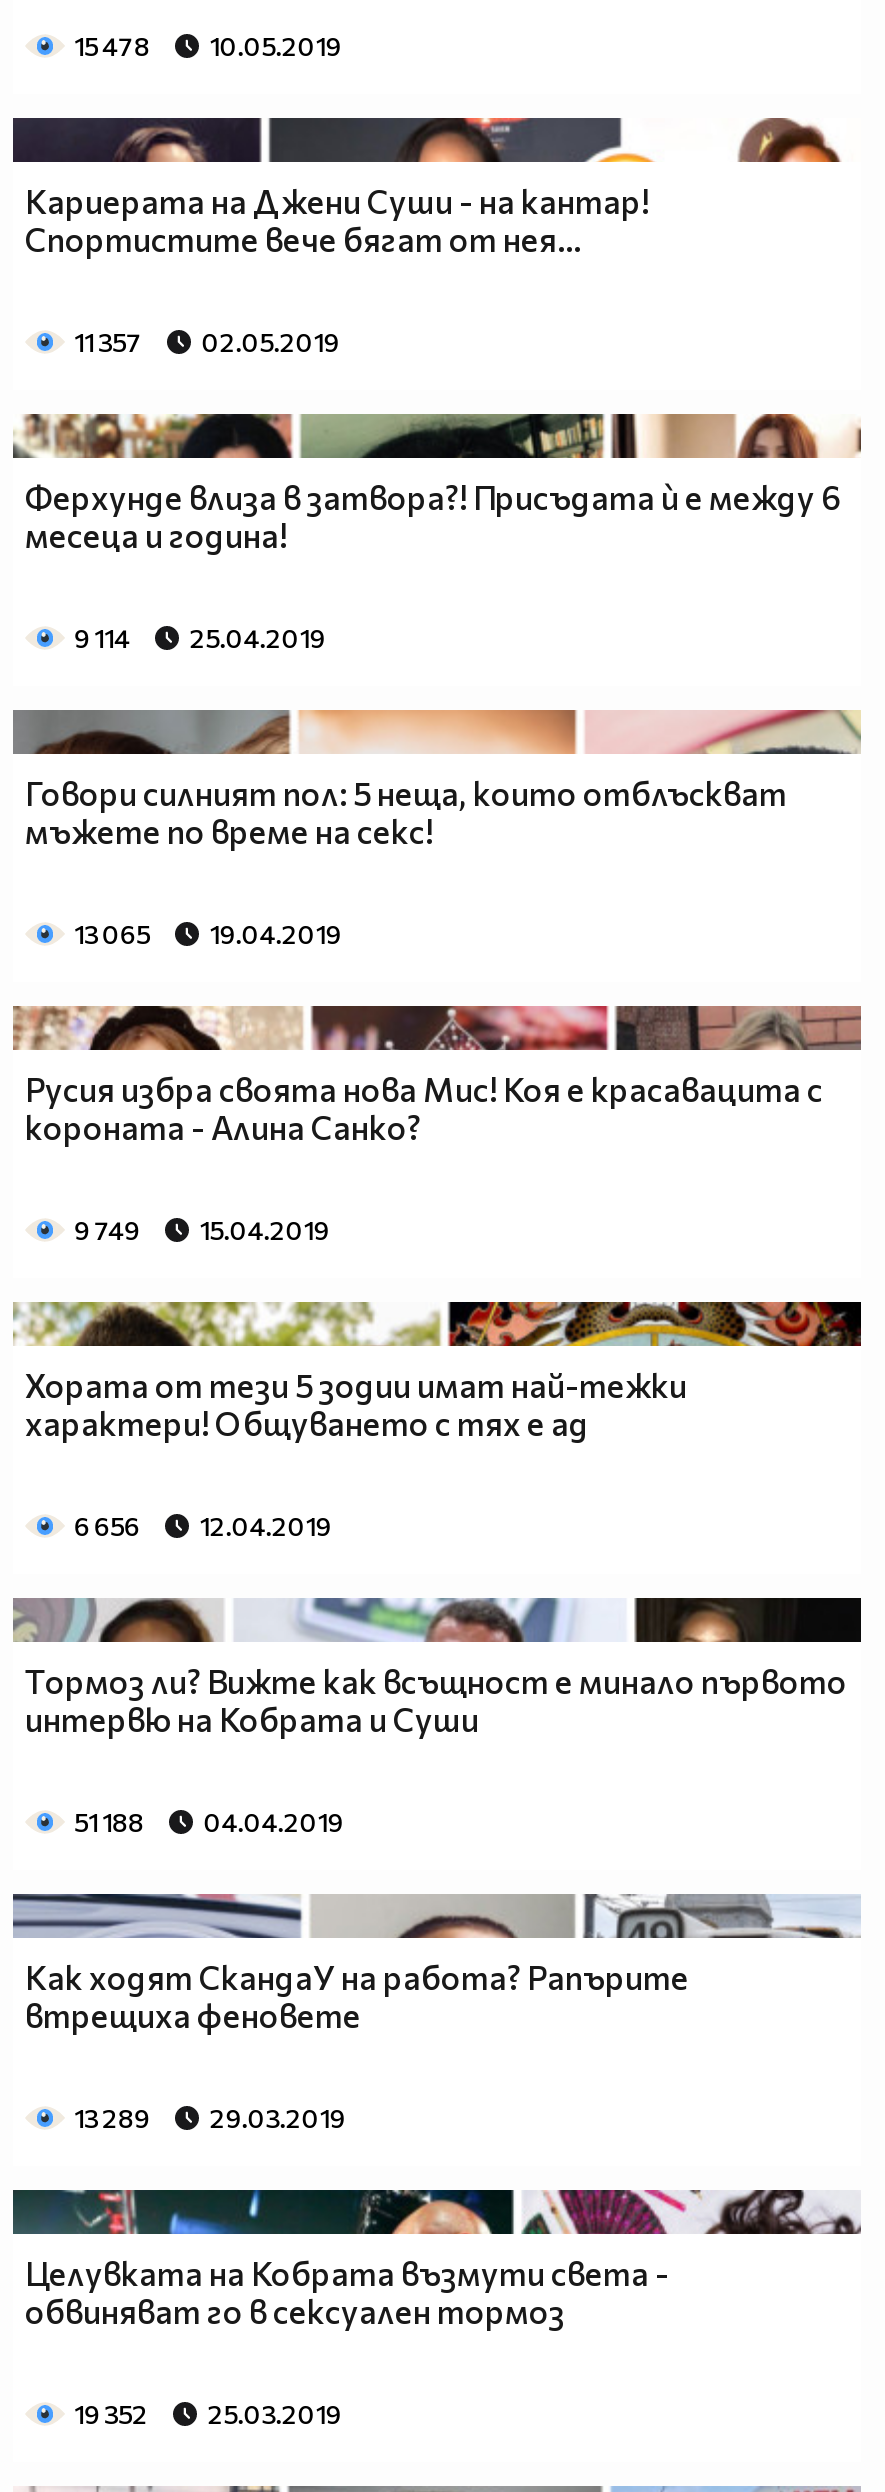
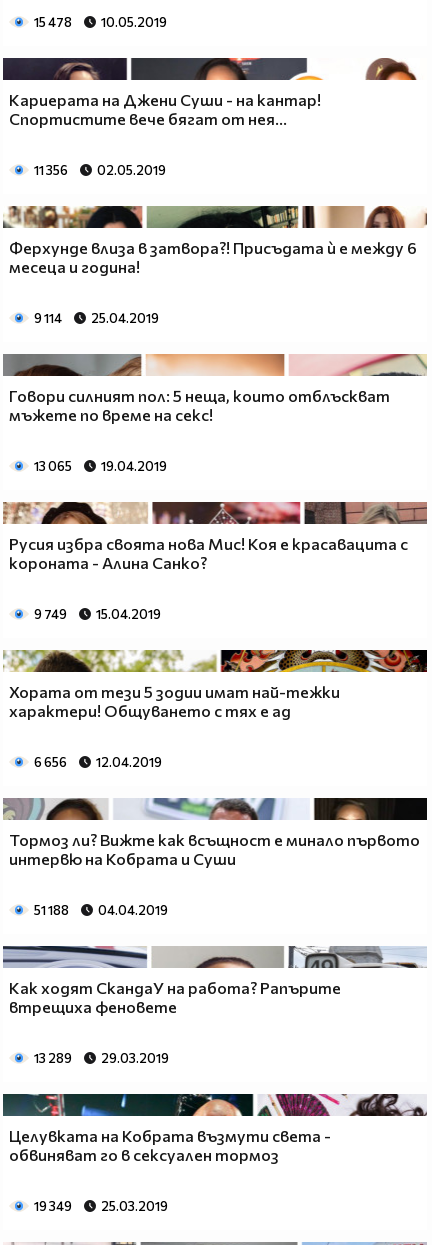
- 11 357 02.05.2019
+ 11 356 02.05.2019

- 19 352 25.03.2019
+ 19 349 25.03.2019
